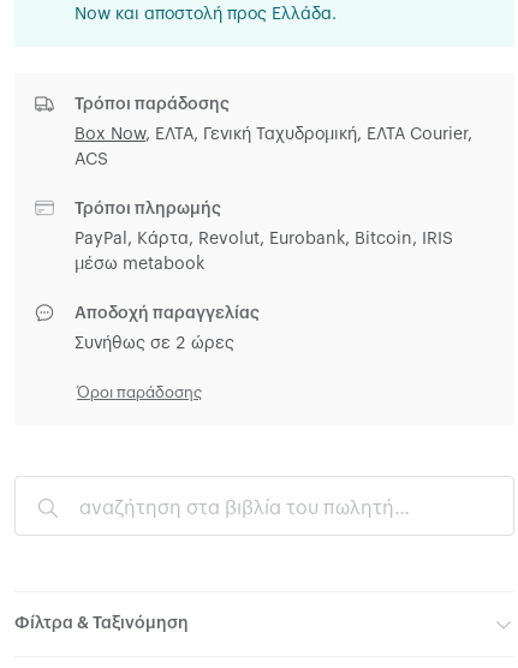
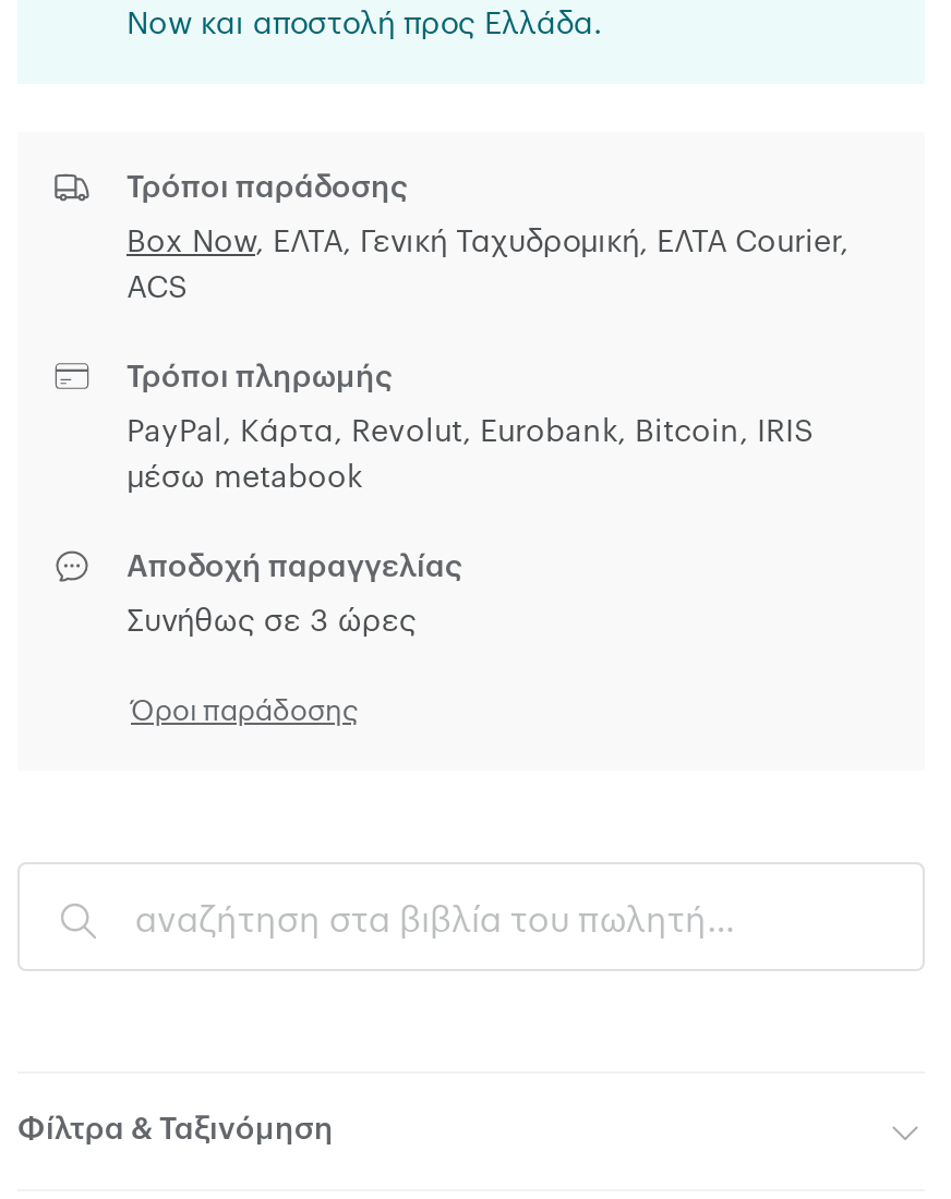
- Συνήθως σε 2 ώρες
+ Συνήθως σε 3 ώρες
